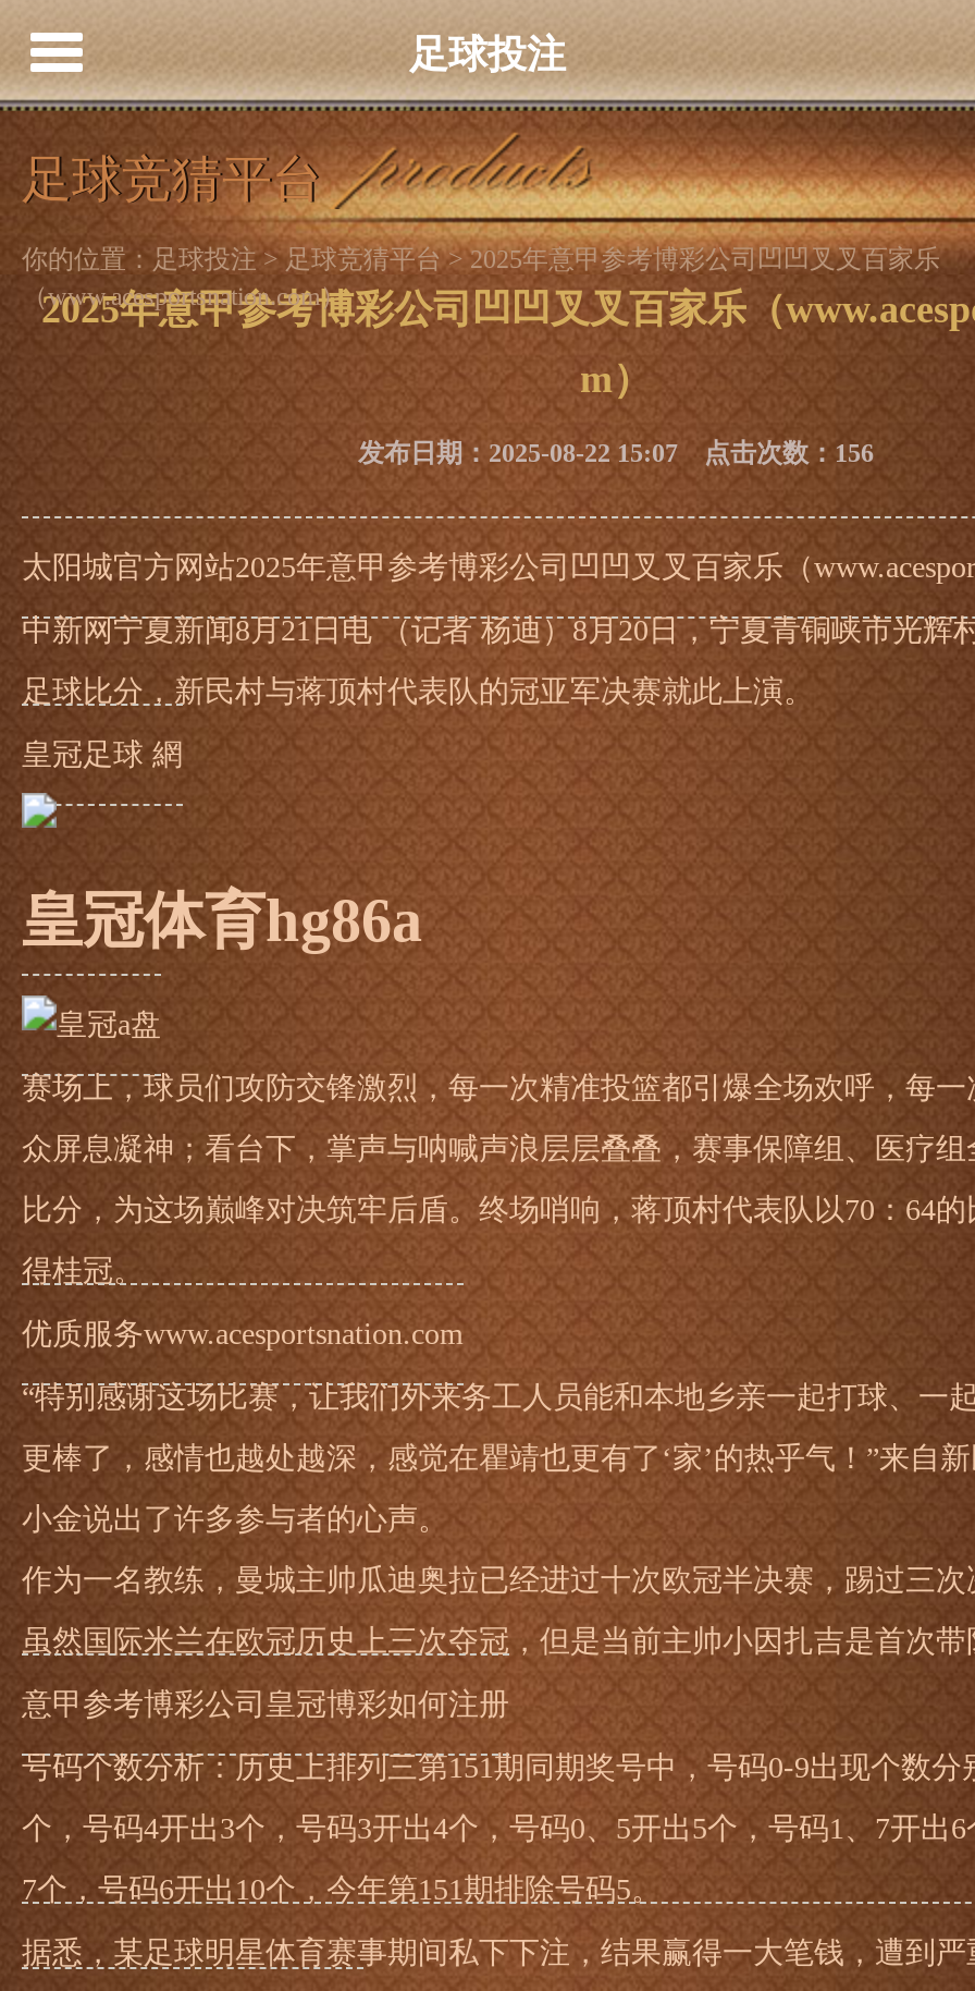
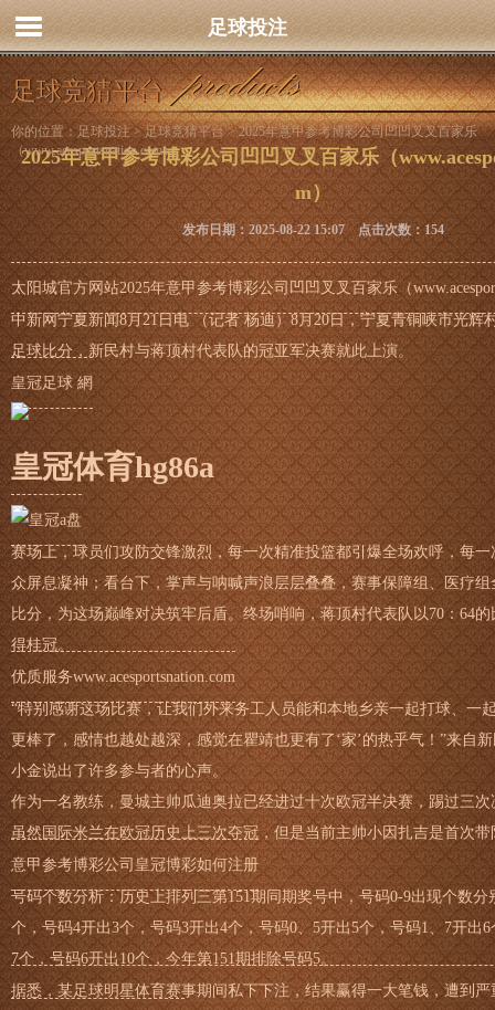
- 发布日期：2025-08-22 15:07 点击次数：156
+ 发布日期：2025-08-22 15:07 点击次数：154
